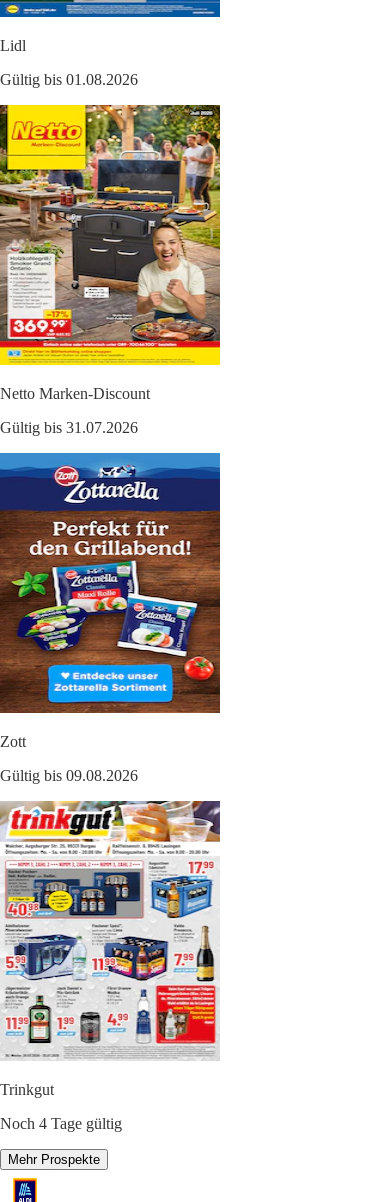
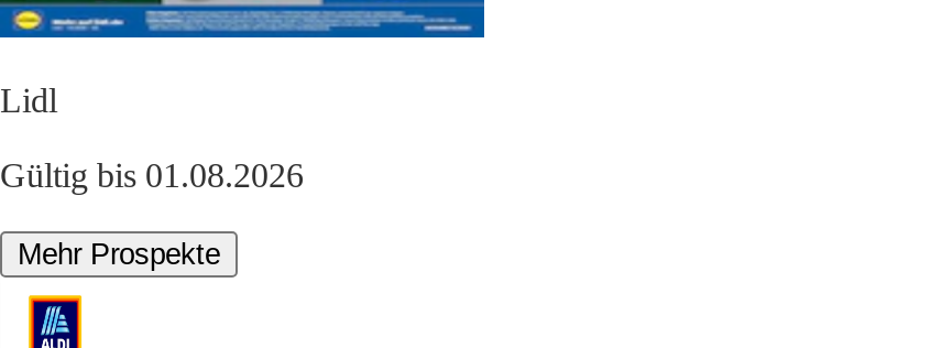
- [image]
- Netto Marken-Discount
- Gültig bis 31.07.2026

- [image]
- Zott
- Gültig bis 09.08.2026

- [image]
- Trinkgut
- Noch 4 Tage gültig
